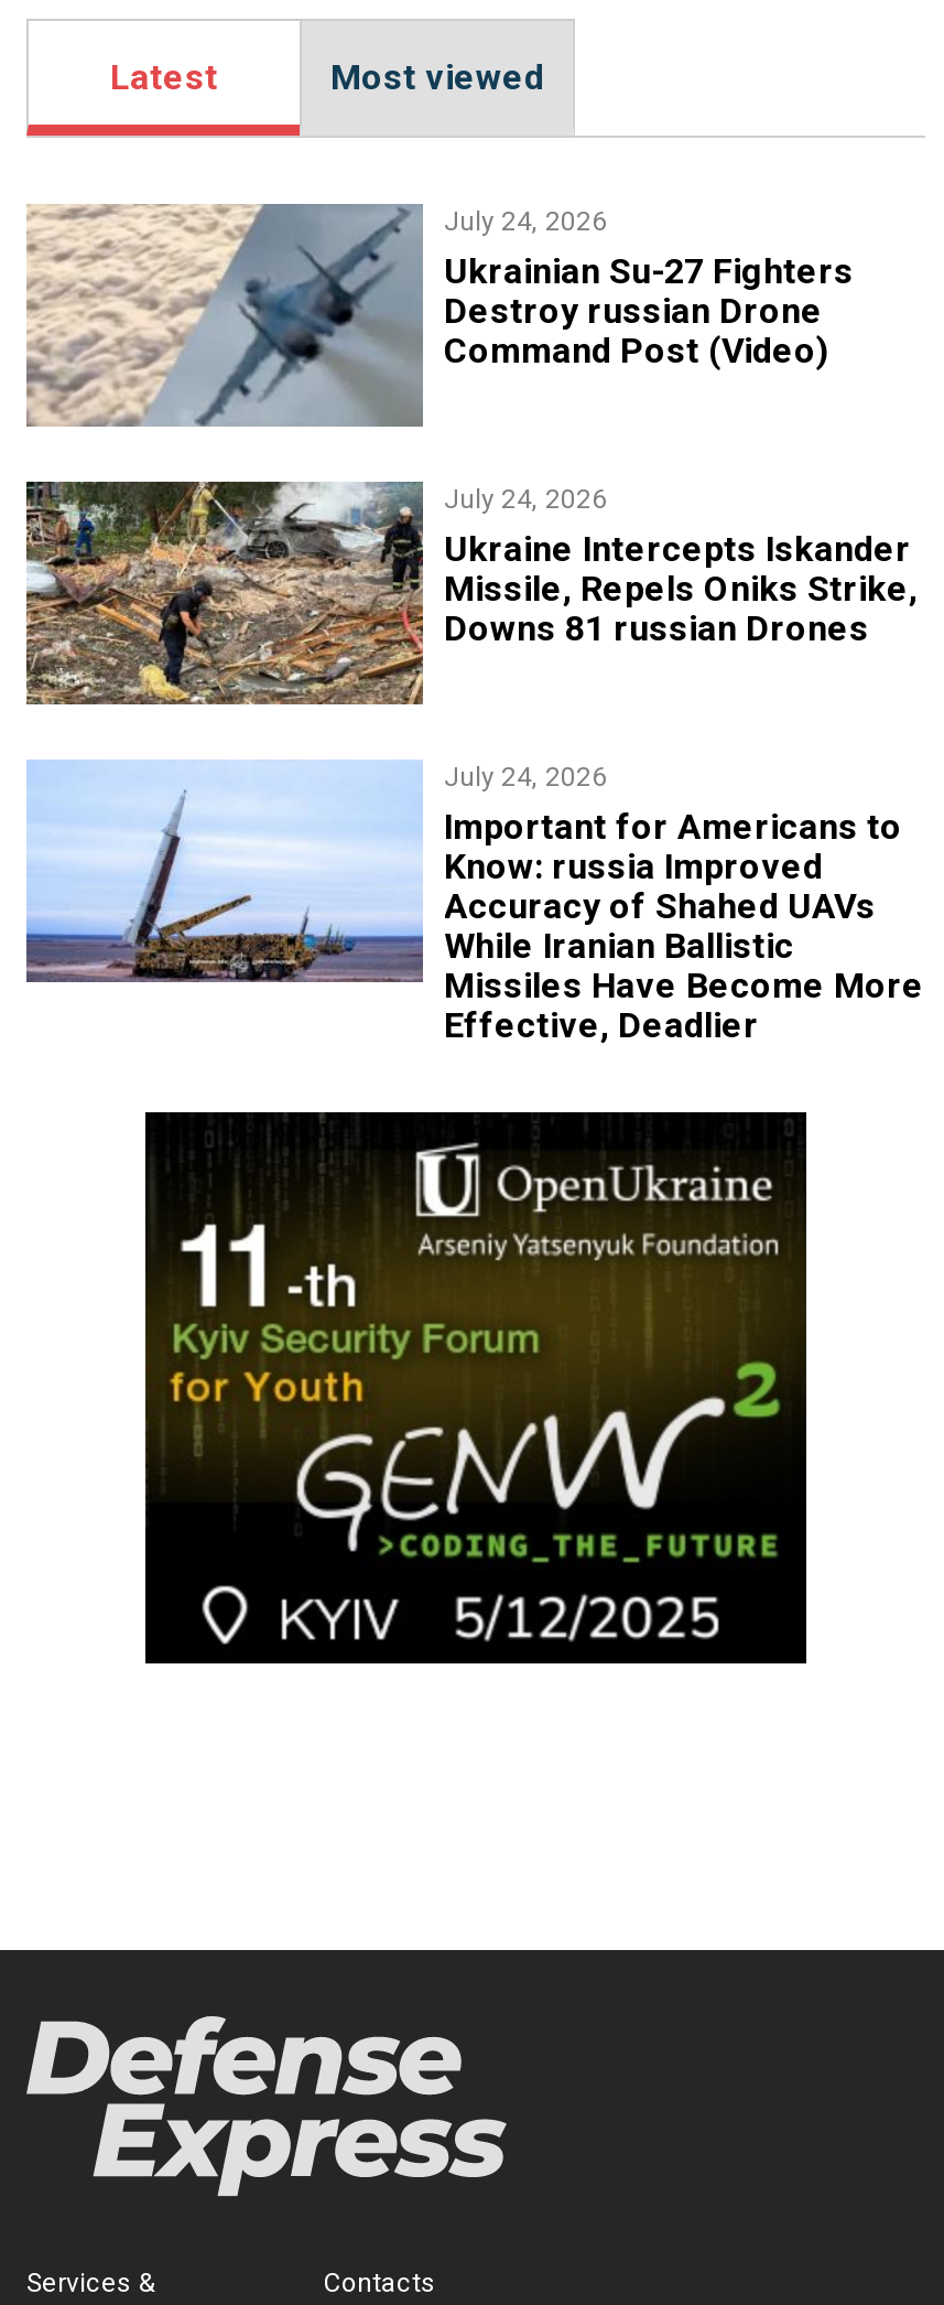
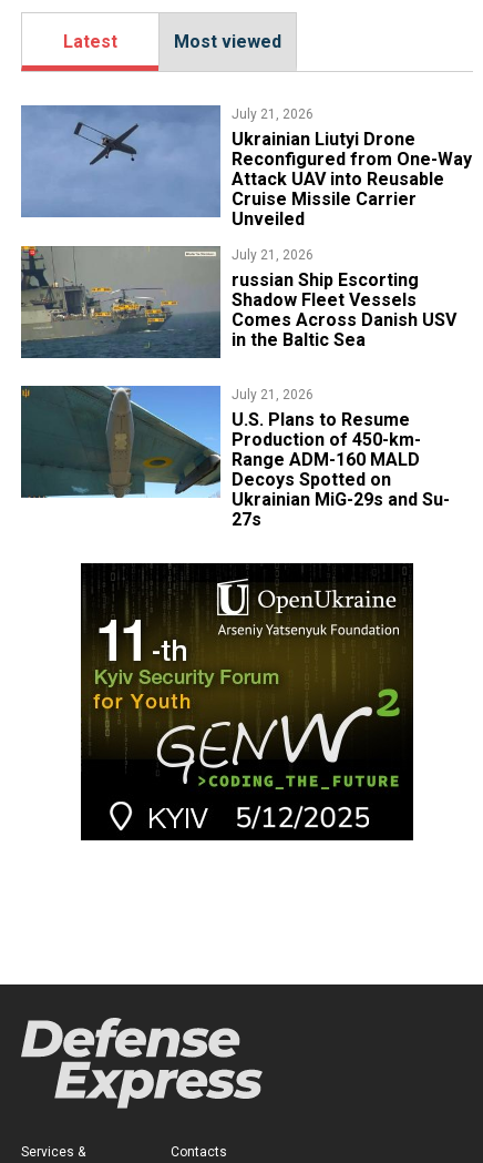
- [image]
- July 24, 2026
- Ukrainian Su-27 Fighters
- Destroy russian Drone
- Command Post (Video)
+ [image]
+ July 21, 2026
+ Ukrainian Liutyi Drone
+ Reconfigured from One-Way
+ Attack UAV into Reusable
+ Cruise Missile Carrier
+ Unveiled

- [image]
- July 24, 2026
- Ukraine Intercepts Iskander
- Missile, Repels Oniks Strike,
- Downs 81 russian Drones
+ [image]
+ July 21, 2026
+ russian Ship Escorting
+ Shadow Fleet Vessels
+ Comes Across Danish USV
+ in the Baltic Sea

- [image]
- July 24, 2026
- Important for Americans to
- Know: russia Improved
- Accuracy of Shahed UAVs
- While Iranian Ballistic
- Missiles Have Become More
- Effective, Deadlier
+ [image]
+ July 21, 2026
+ U.S. Plans to Resume
+ Production of 450-km-
+ Range ADM-160 MALD
+ Decoys Spotted on
+ Ukrainian MiG-29s and Su-
+ 27s
